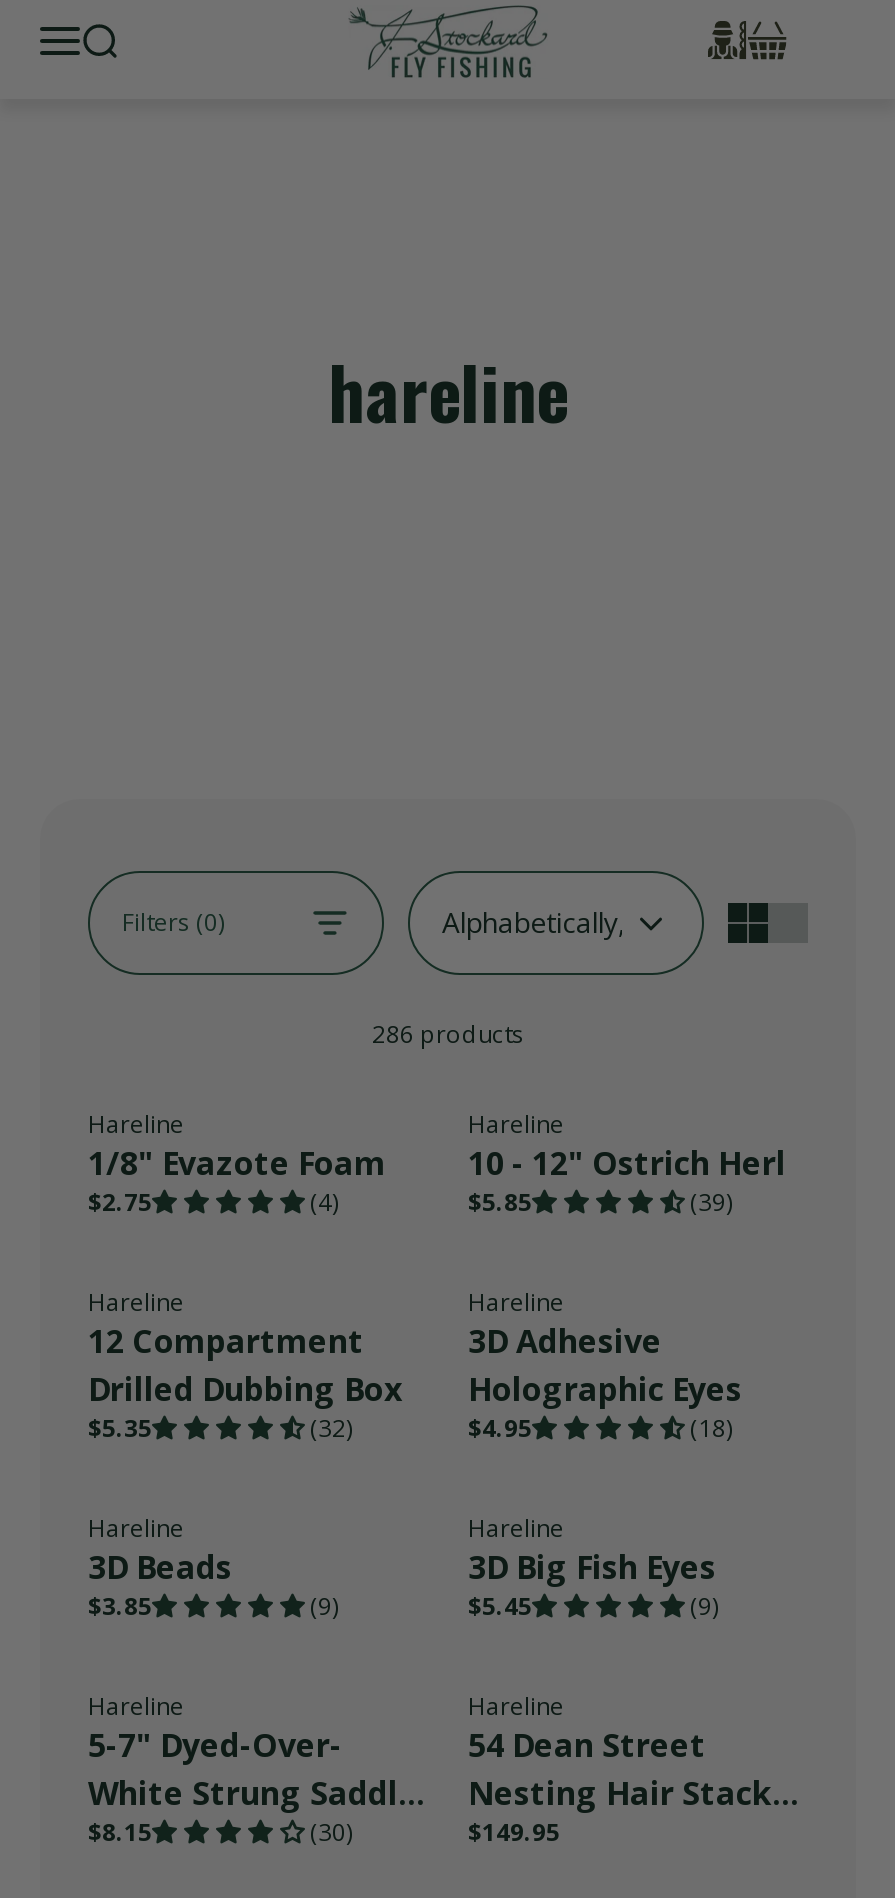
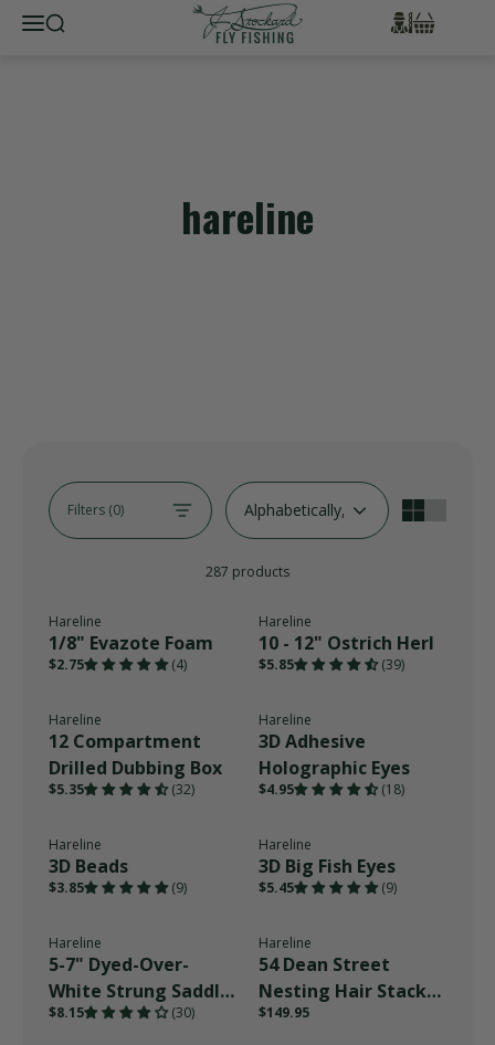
- 286 products
+ 287 products
